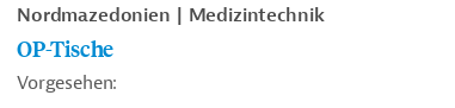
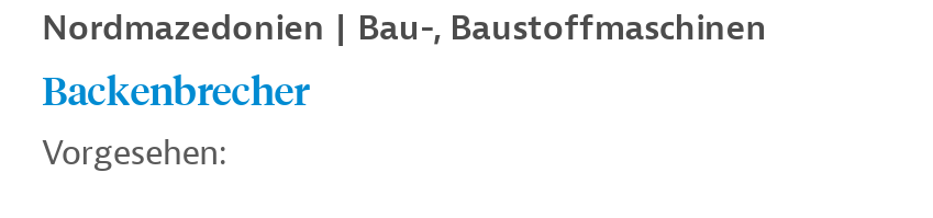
- Medizintechnik
- OP-Tische
+ Bau-, Baustoffmaschinen
+ Backenbrecher
